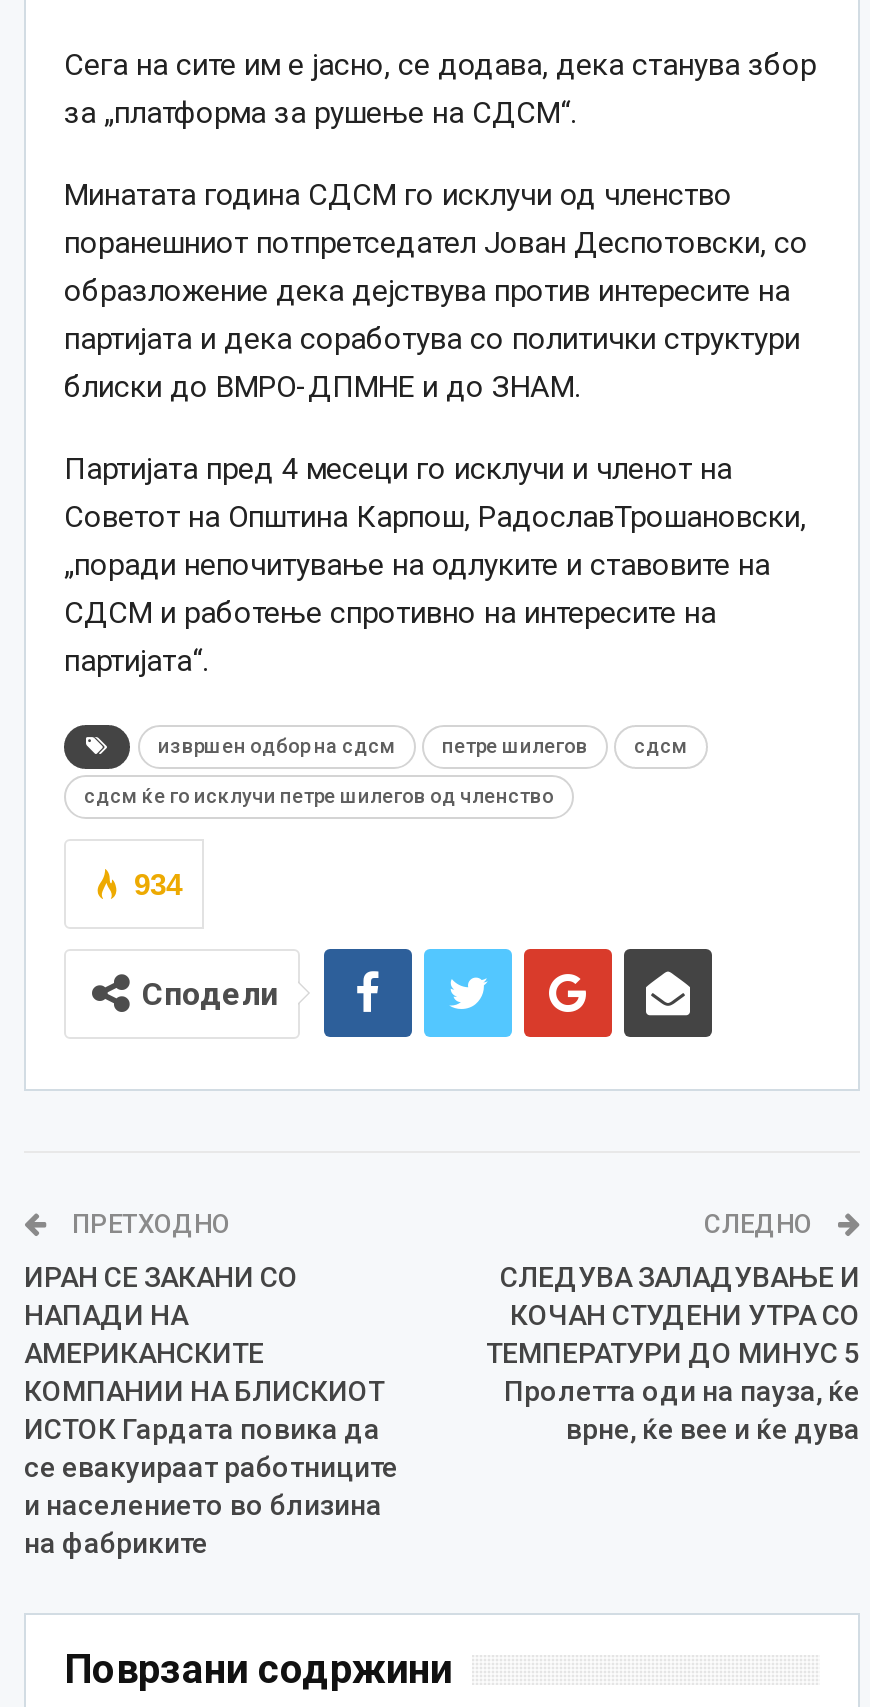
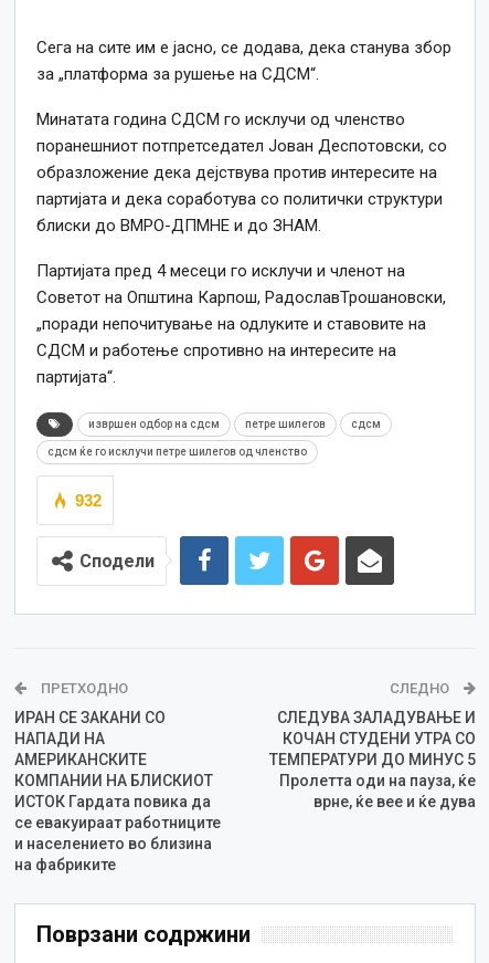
- 934
+ 932
